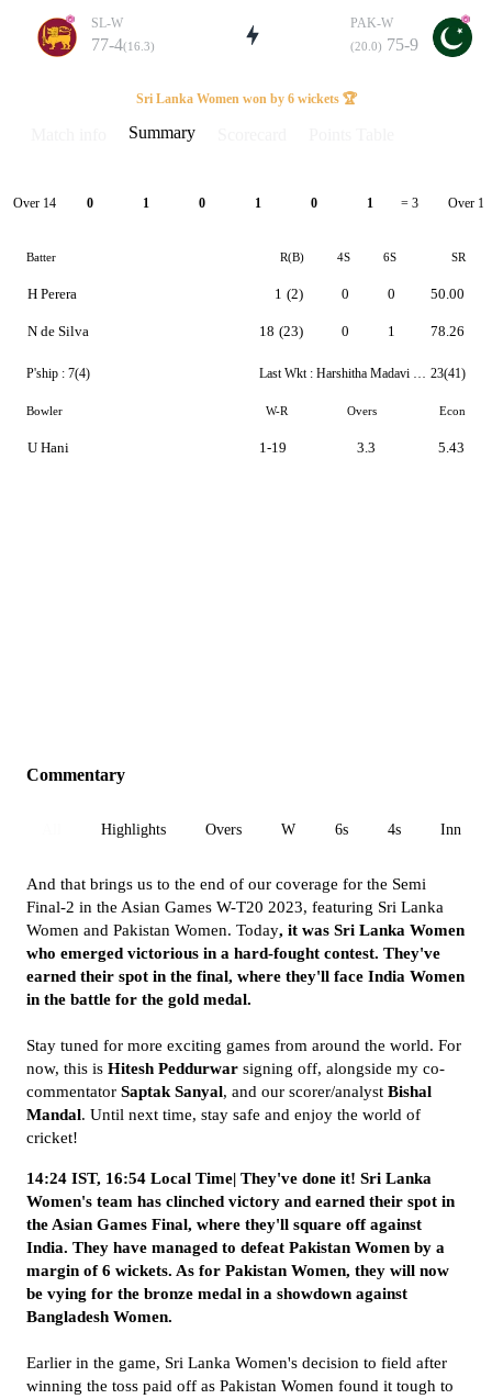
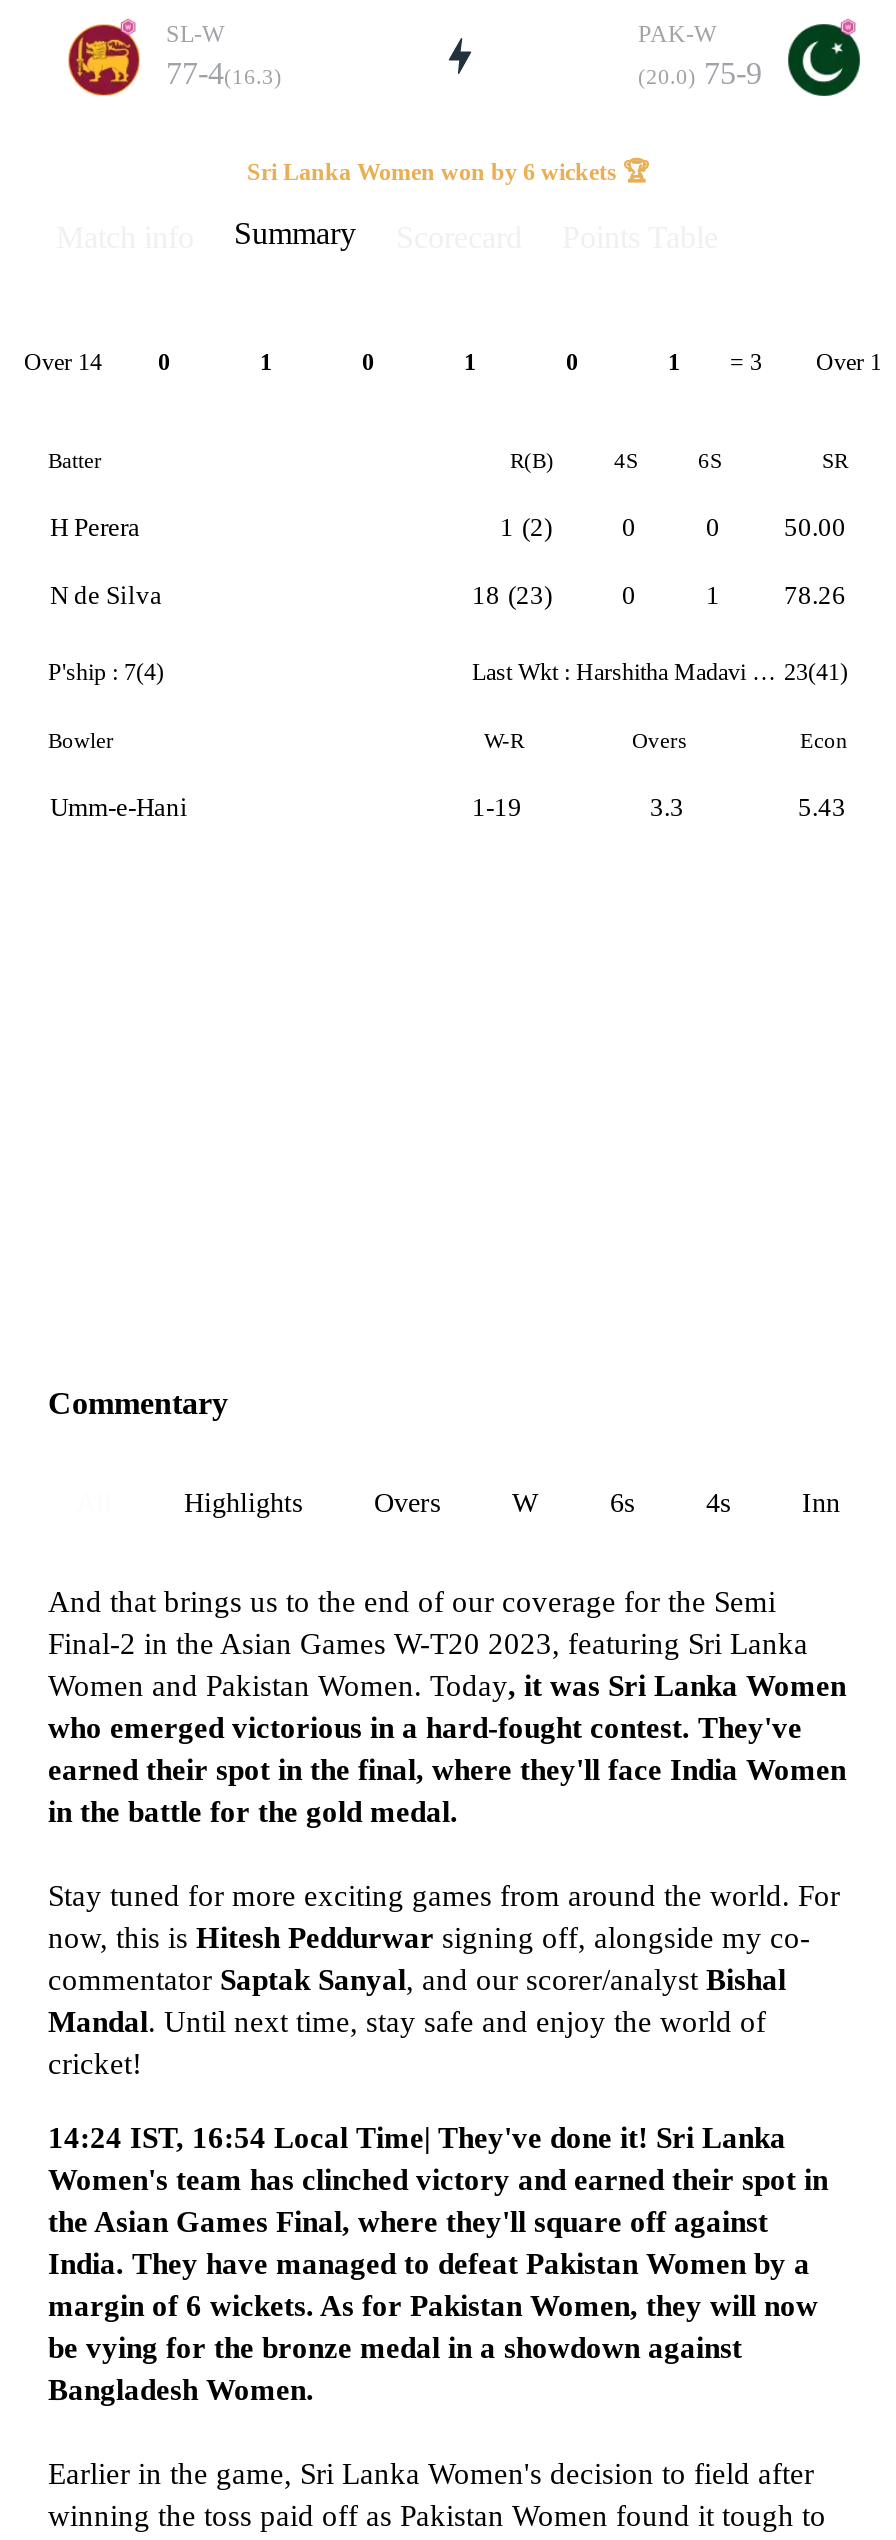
- U Hani
+ Umm-e-Hani
